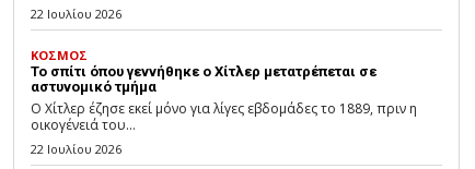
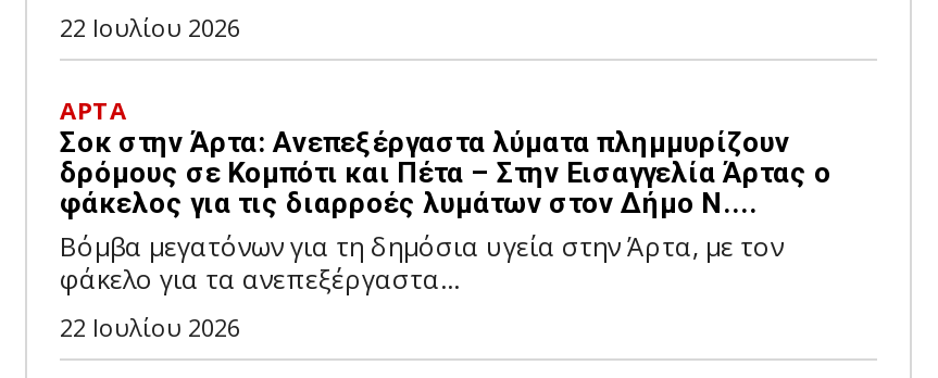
- ΚΟΣΜΟΣ
- Το σπίτι όπου γεννήθηκε ο Χίτλερ μετατρέπεται σε
- αστυνομικό τμήμα
- O Χίτλερ έζησε εκεί μόνο για λίγες εβδομάδες το 1889, πριν η
- οικογένειά του...
+ ΑΡΤΑ
+ Σοκ στην Άρτα: Ανεπεξέργαστα λύματα πλημμυρίζουν
+ δρόμους σε Κομπότι και Πέτα – Στην Εισαγγελία Άρτας ο
+ φάκελος για τις διαρροές λυμάτων στον Δήμο Ν....
+ Βόμβα μεγατόνων για τη δημόσια υγεία στην Άρτα, με τον
+ φάκελο για τα ανεπεξέργαστα...
